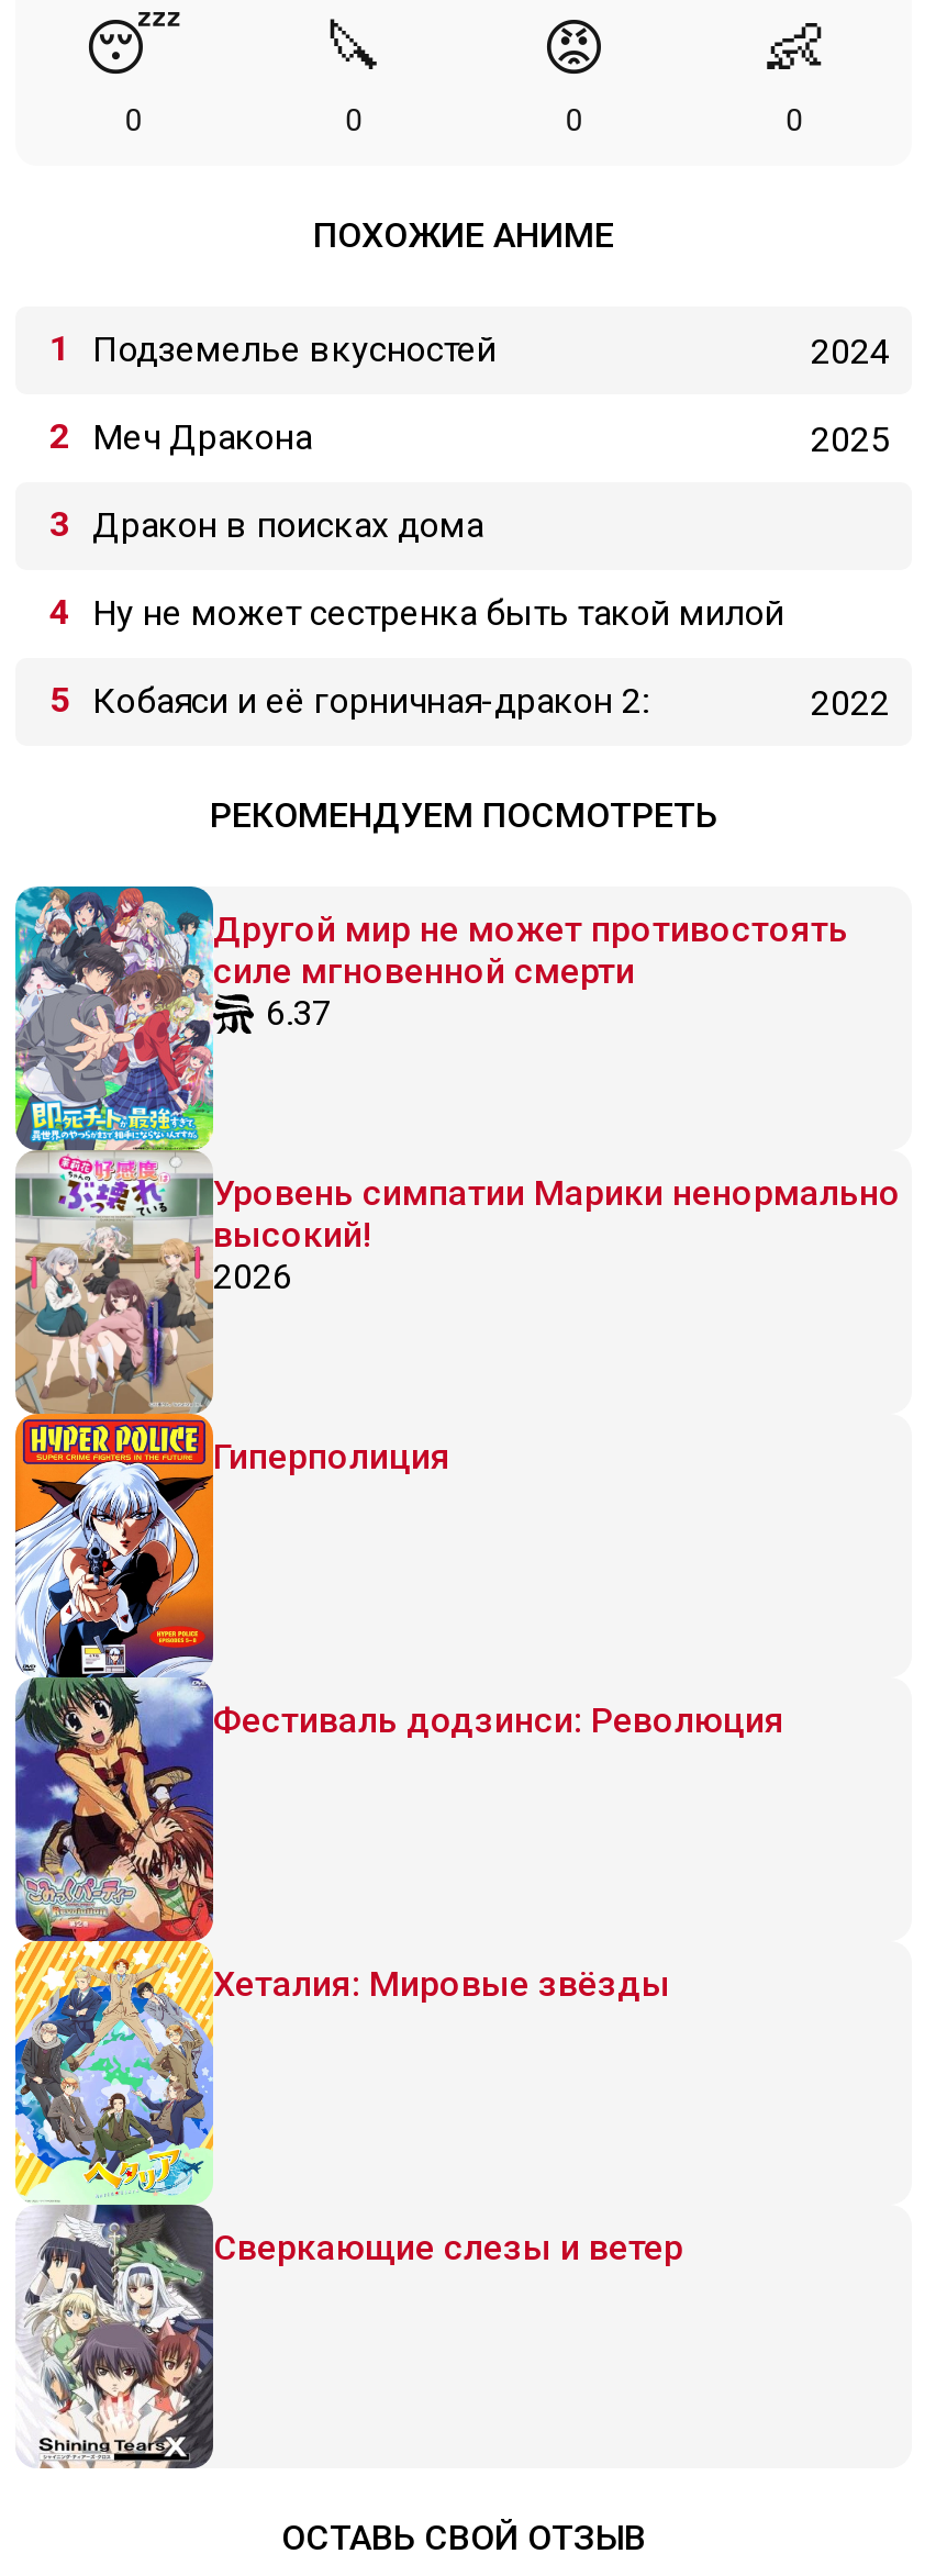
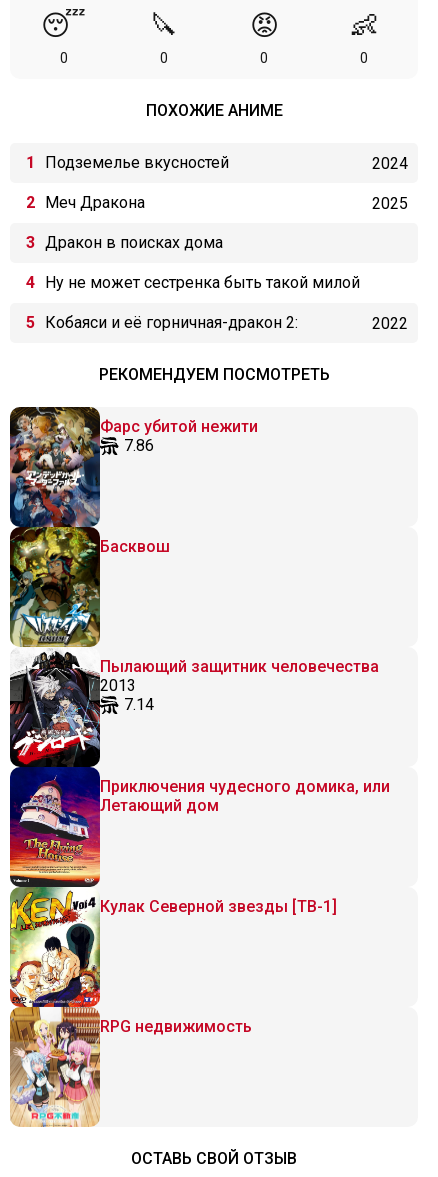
- [image]
- Другой мир не может противостоять
- силе мгновенной смерти
- 6.37
+ [image]
+ Фарс убитой нежити
+ 7.86

- Уровень симпатии Марики ненормально
- высокий!
- 2026
+ Басквош

- Гиперполиция
+ Пылающий защитник человечества
+ 2013
+ 7.14

- Фестиваль додзинси: Революция
+ Приключения чудесного домика, или
+ Летающий дом

- Хеталия: Мировые звёзды
+ Кулак Северной звезды [ТВ-1]

- Сверкающие слезы и ветер
+ RPG недвижимость
